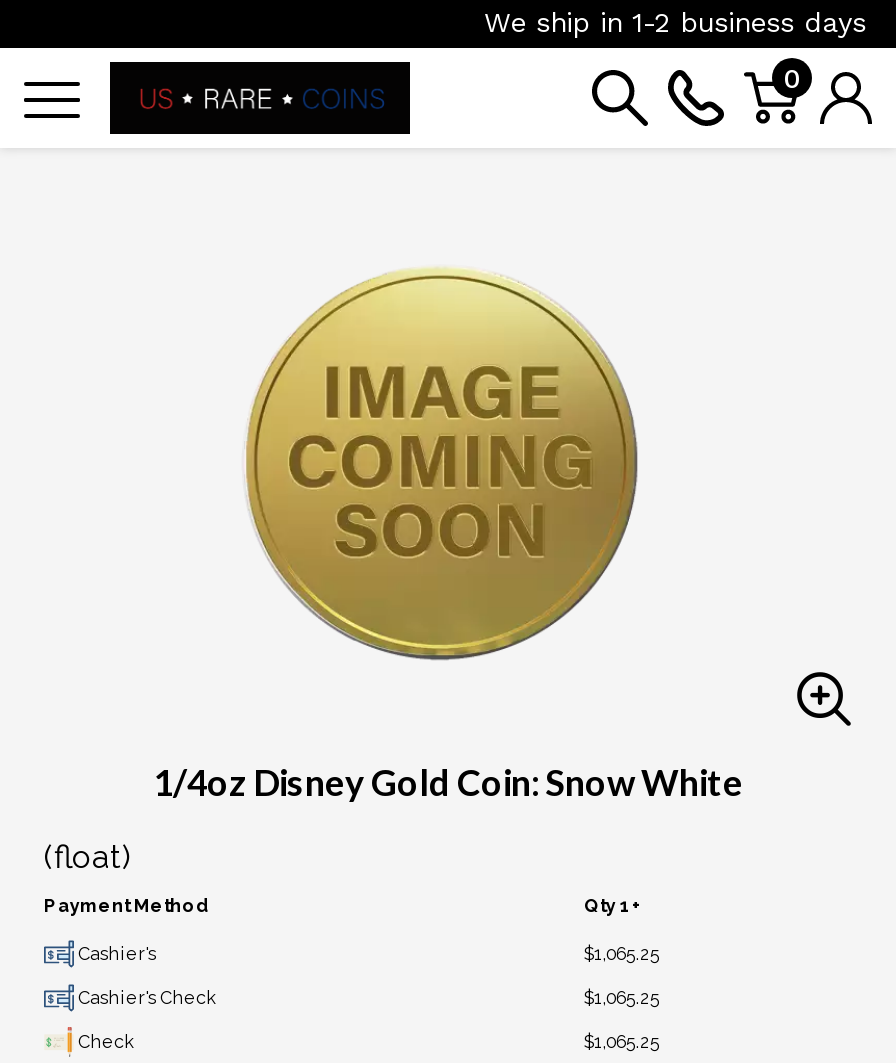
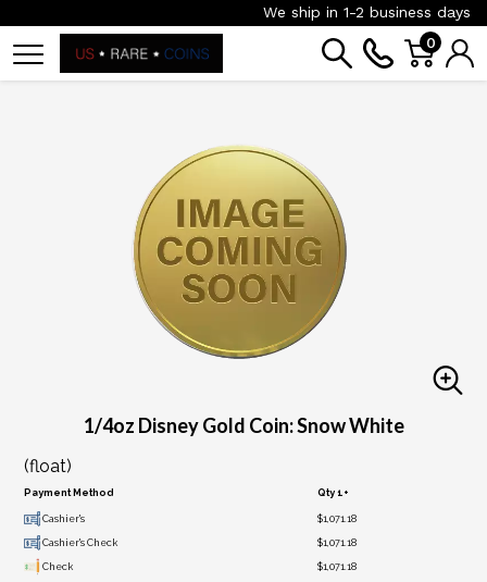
- $1,065.25
+ $1,071.18

- $1,065.25
+ $1,071.18

- $1,065.25
+ $1,071.18
